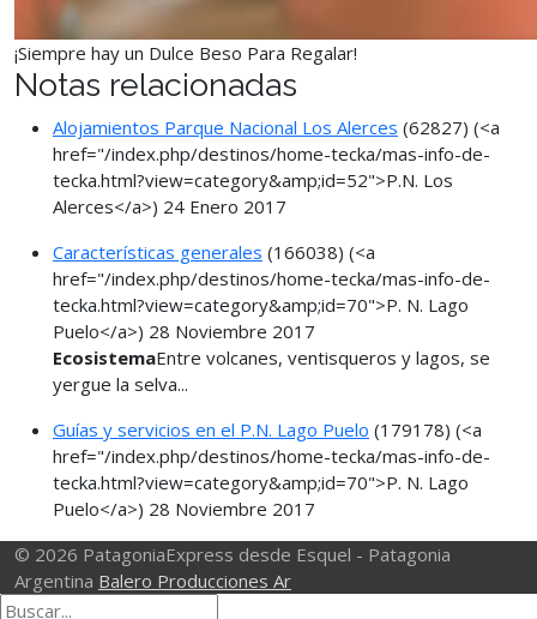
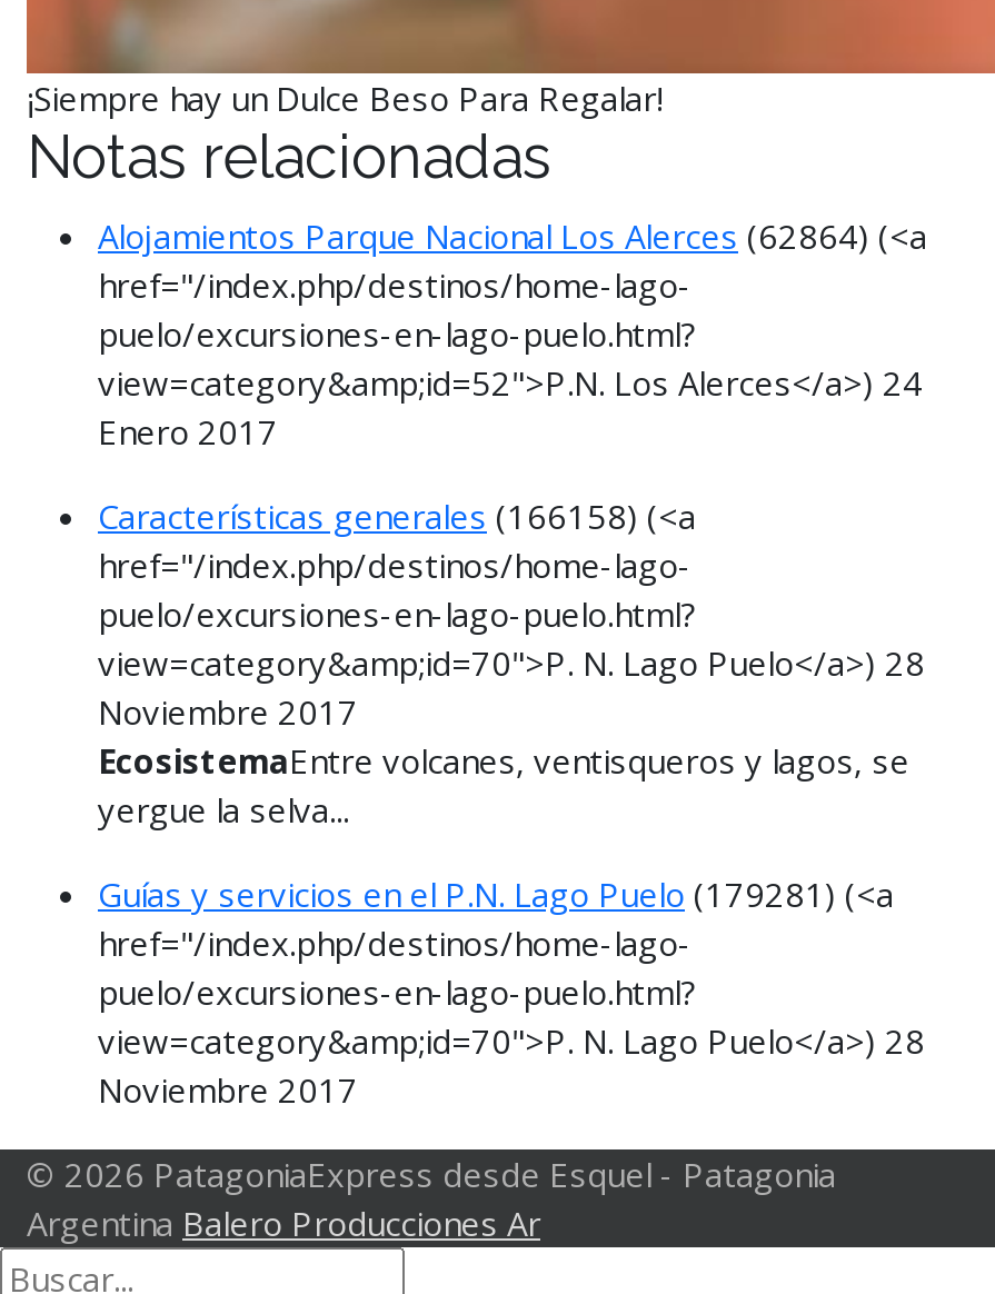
- Alojamientos Parque Nacional Los Alerces (62827) (<a
- href="/index.php/destinos/home-tecka/mas-info-de-
- tecka.html?view=category&amp;id=52">P.N. Los
- Alerces</a>) 24 Enero 2017
+ Alojamientos Parque Nacional Los Alerces (62864) (<a
+ href="/index.php/destinos/home-lago-
+ puelo/excursiones-en-lago-puelo.html?
+ view=category&amp;id=52">P.N. Los Alerces</a>) 24
+ Enero 2017

- Características generales (166038) (<a
- href="/index.php/destinos/home-tecka/mas-info-de-
- tecka.html?view=category&amp;id=70">P. N. Lago
- Puelo</a>) 28 Noviembre 2017
+ Características generales (166158) (<a
+ href="/index.php/destinos/home-lago-
+ puelo/excursiones-en-lago-puelo.html?
+ view=category&amp;id=70">P. N. Lago Puelo</a>) 28
+ Noviembre 2017

- Guías y servicios en el P.N. Lago Puelo (179178) (<a
- href="/index.php/destinos/home-tecka/mas-info-de-
- tecka.html?view=category&amp;id=70">P. N. Lago
- Puelo</a>) 28 Noviembre 2017
+ Guías y servicios en el P.N. Lago Puelo (179281) (<a
+ href="/index.php/destinos/home-lago-
+ puelo/excursiones-en-lago-puelo.html?
+ view=category&amp;id=70">P. N. Lago Puelo</a>) 28
+ Noviembre 2017
